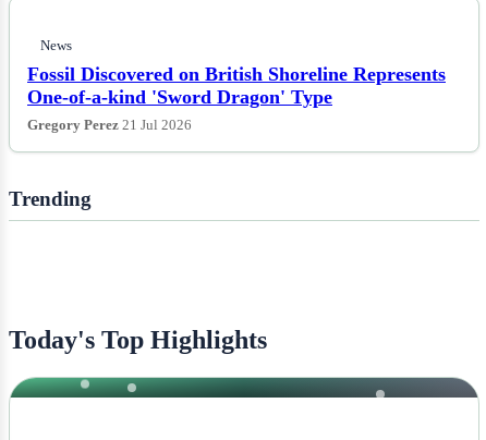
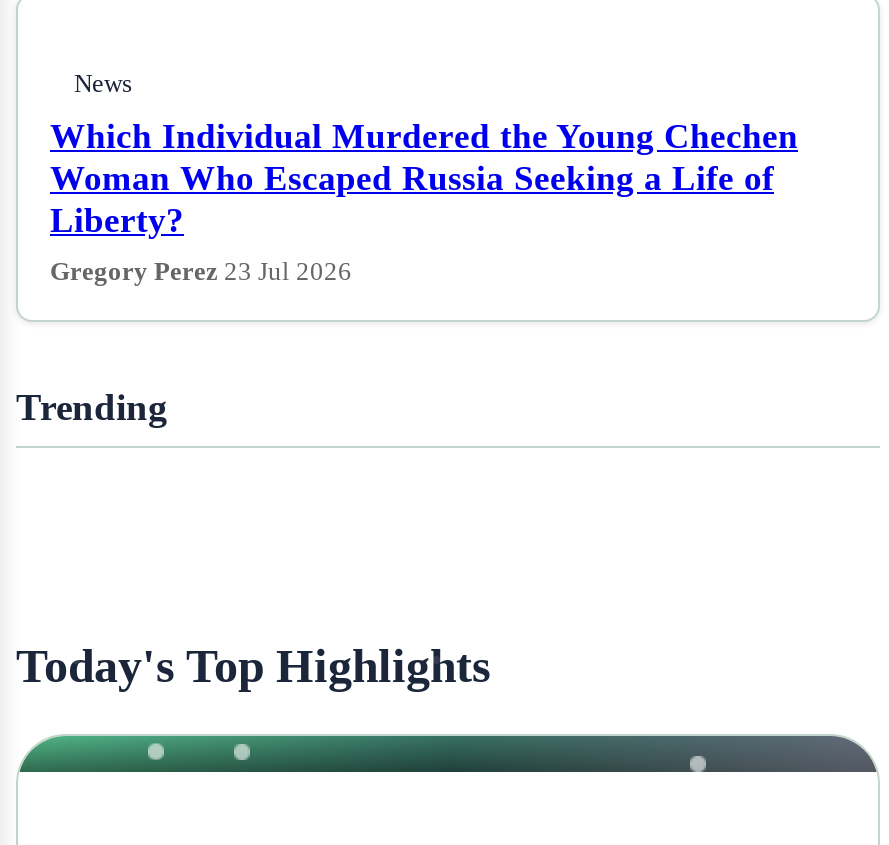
- Fossil Discovered on British Shoreline Represents
- One-of-a-kind 'Sword Dragon' Type
- Gregory Perez 21 Jul 2026
+ Which Individual Murdered the Young Chechen
+ Woman Who Escaped Russia Seeking a Life of
+ Liberty?
+ Gregory Perez 23 Jul 2026
